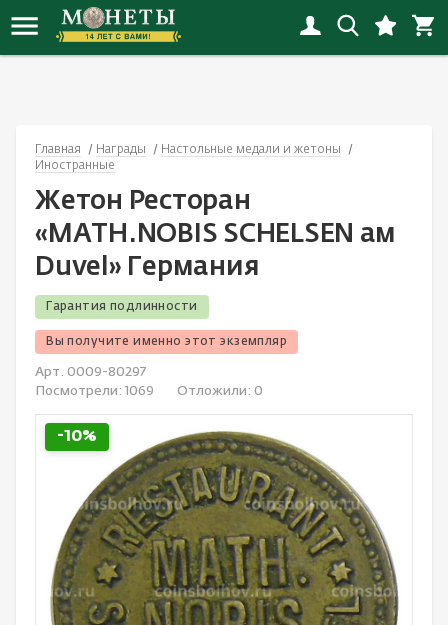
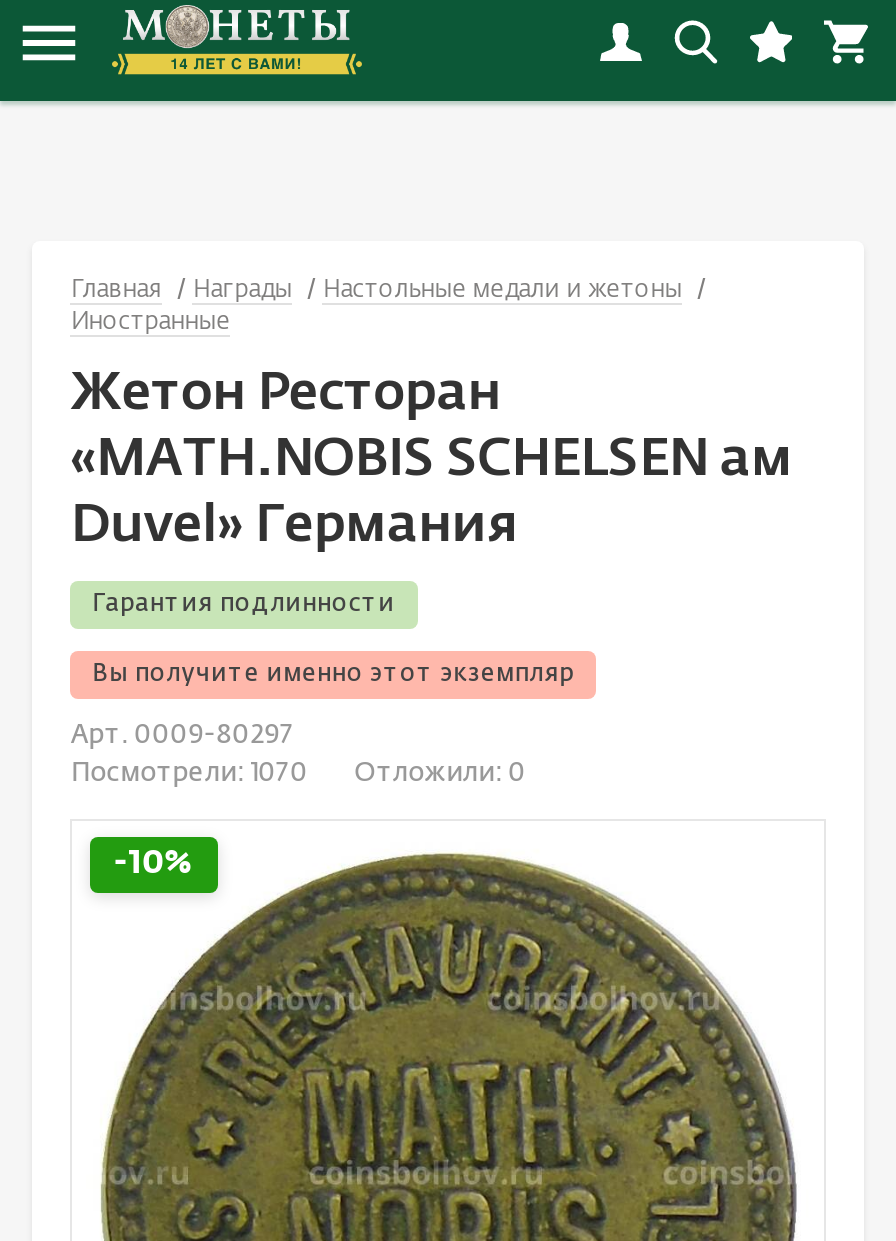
- Посмотрели: 1069 Отложили: 0
+ Посмотрели: 1070 Отложили: 0
